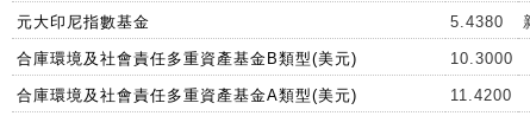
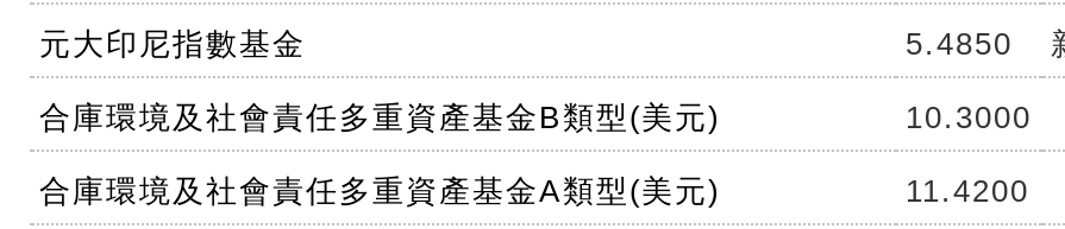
- 5.4380
+ 5.4850
